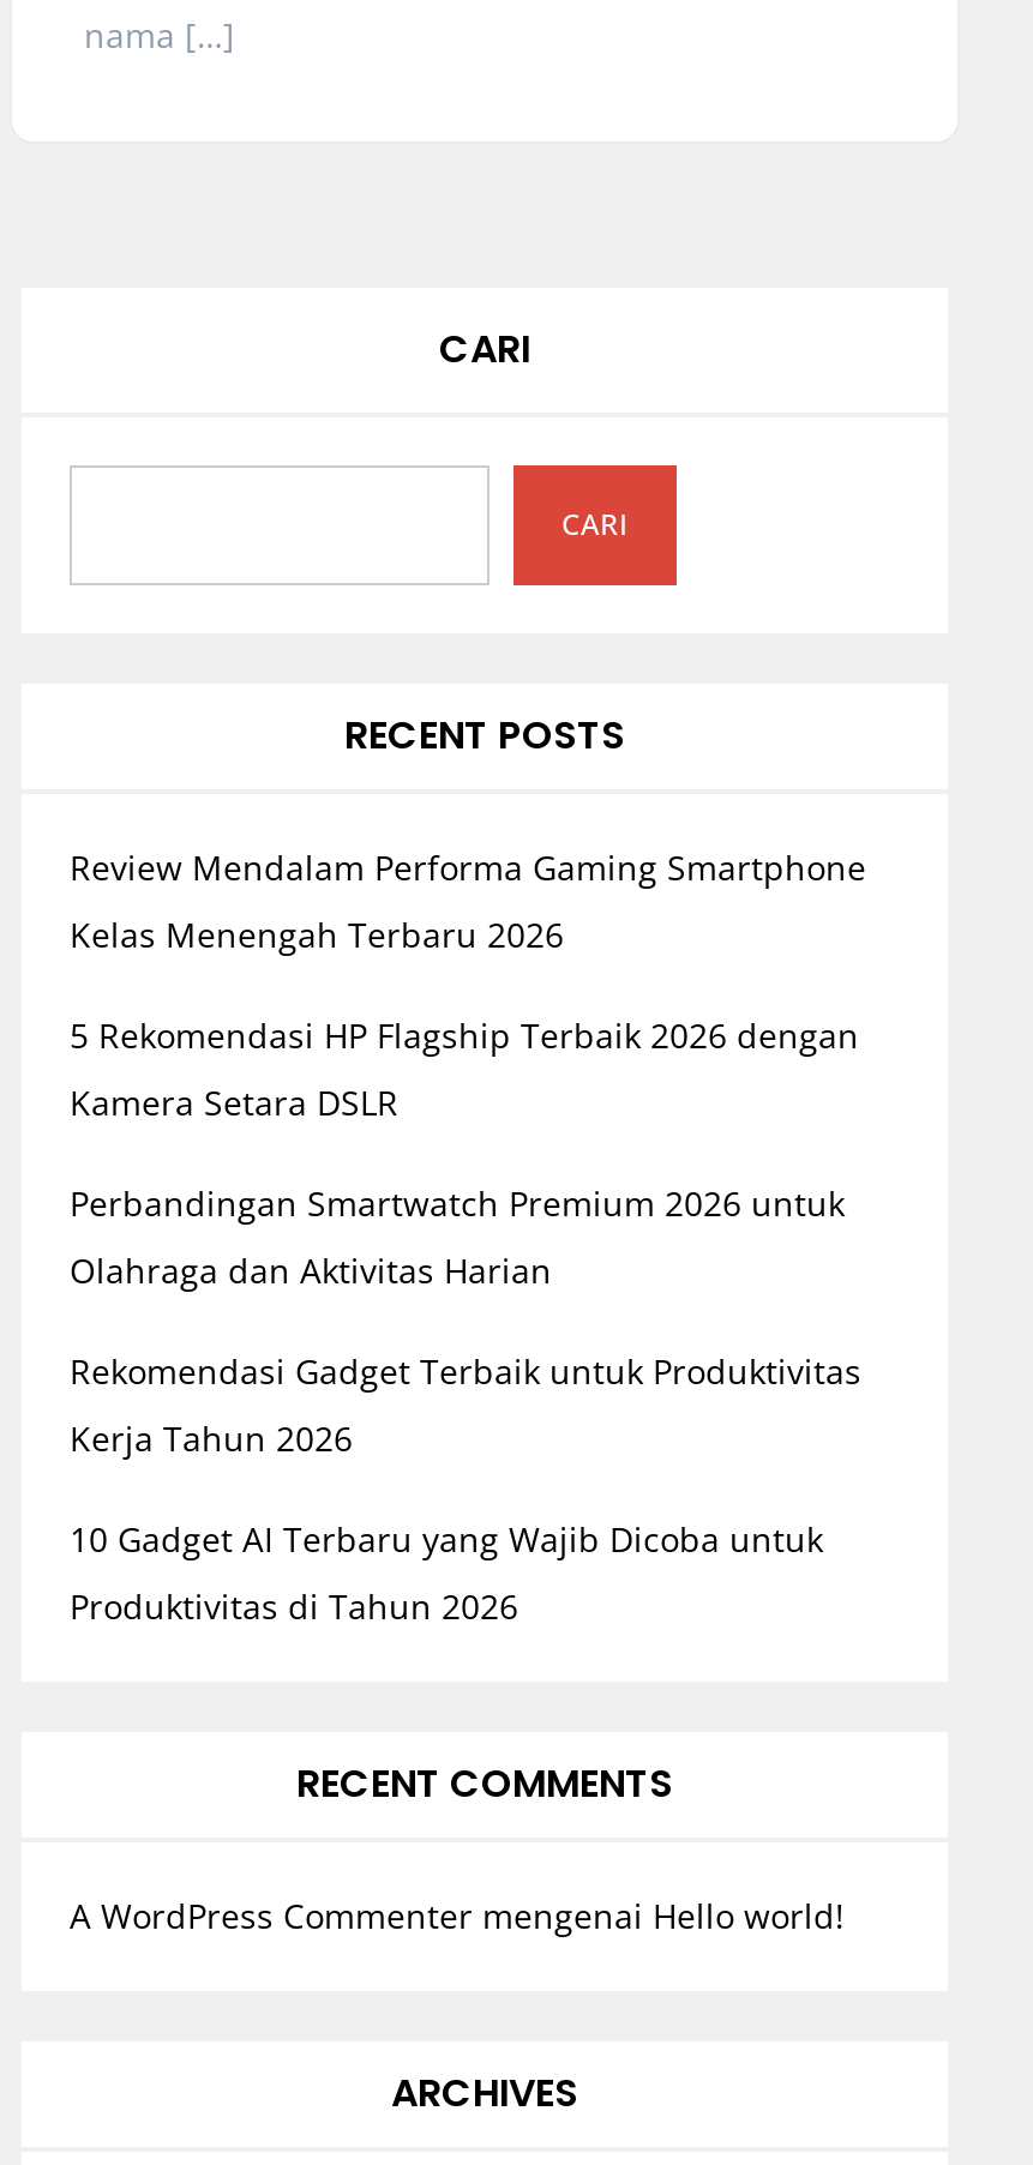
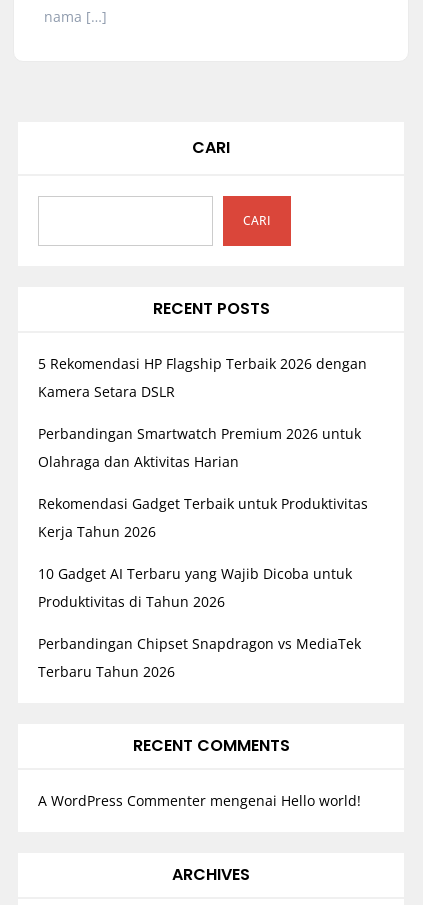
- Review Mendalam Performa Gaming Smartphone
- Kelas Menengah Terbaru 2026

moved up: 5 Rekomendasi HP Flagship Terbaik 2026 dengan | Kamera Setara DSLR | Perbandingan Smartwatch Premium 2026 untuk | Olahraga dan Aktivitas Harian | Rekomendasi Gadget Terbaik untuk Produktivitas | Kerja Tahun 2026 | 10 Gadget AI Terbaru yang Wajib Dicoba untuk | Produktivitas di Tahun 2026

+ Perbandingan Chipset Snapdragon vs MediaTek
+ Terbaru Tahun 2026
